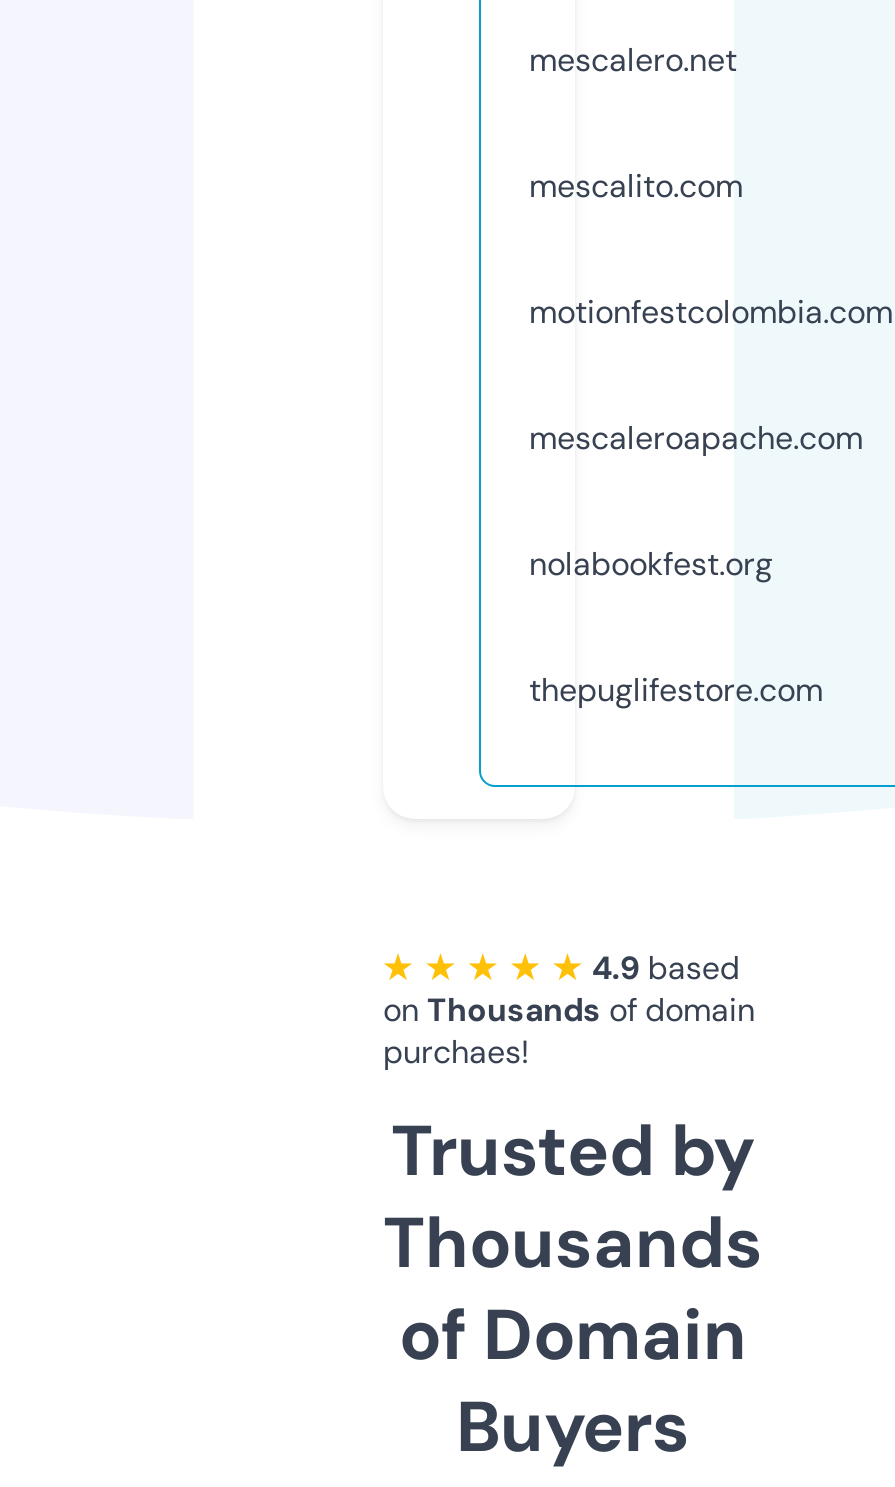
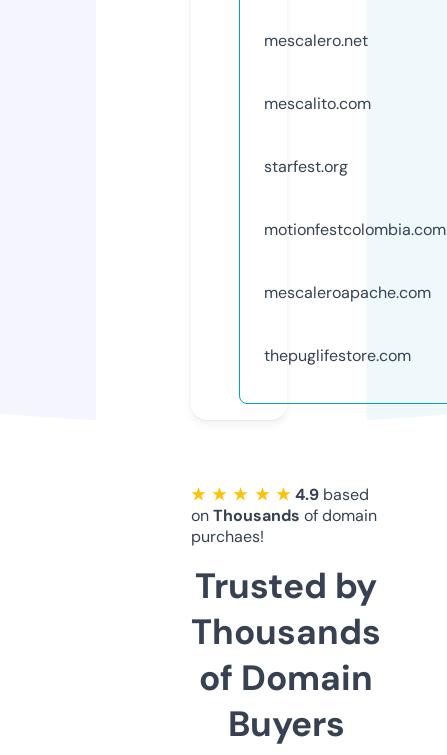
+ starfest.org

moved down: motionfestcolombia.com | mescaleroapache.com

- nolabookfest.org
